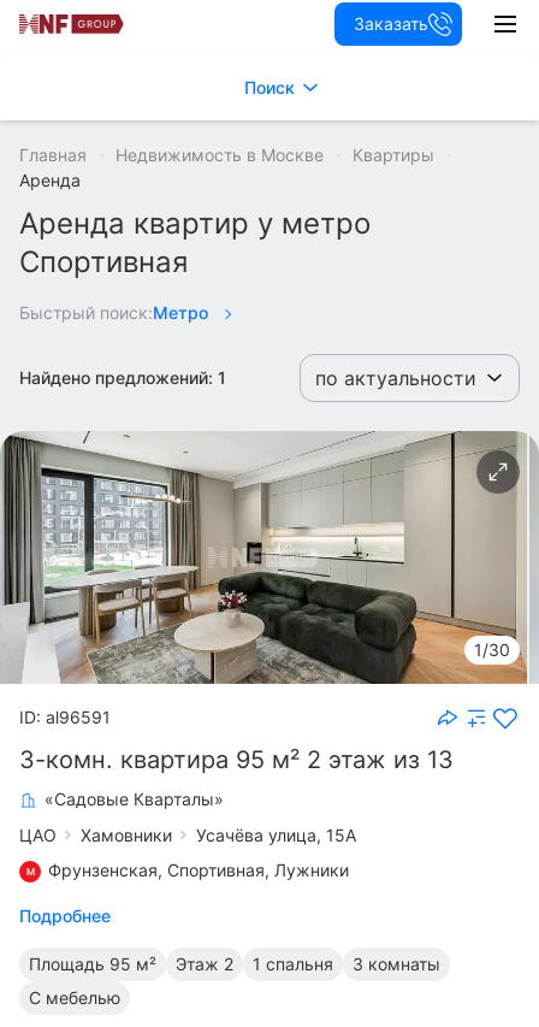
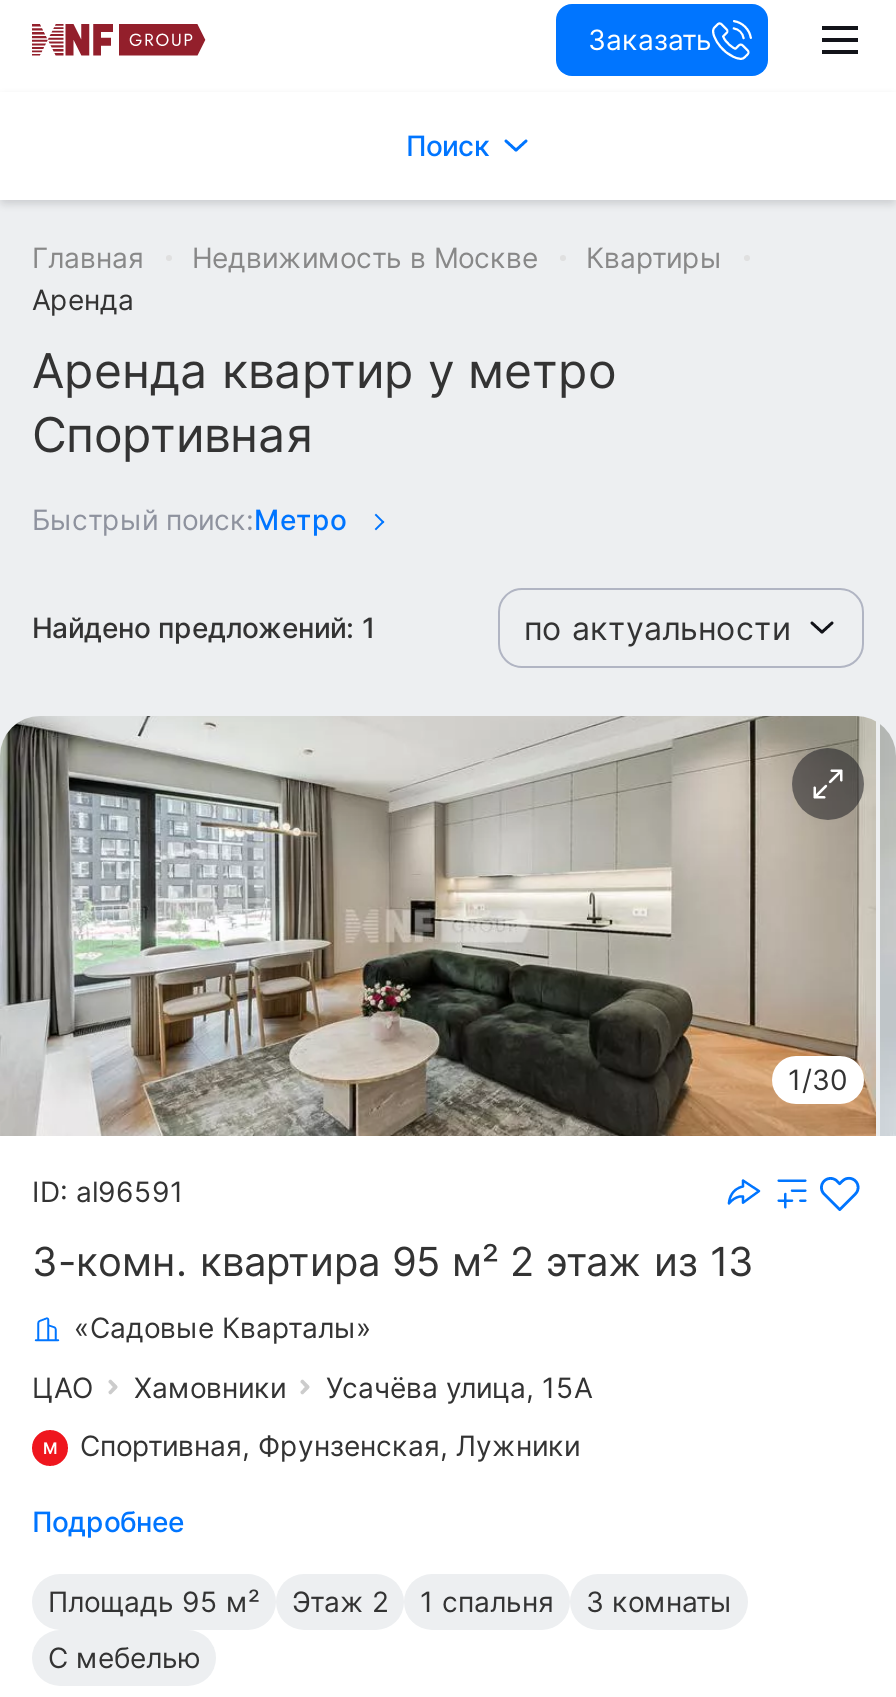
- Фрунзенская, Спортивная, Лужники
+ Спортивная, Фрунзенская, Лужники
